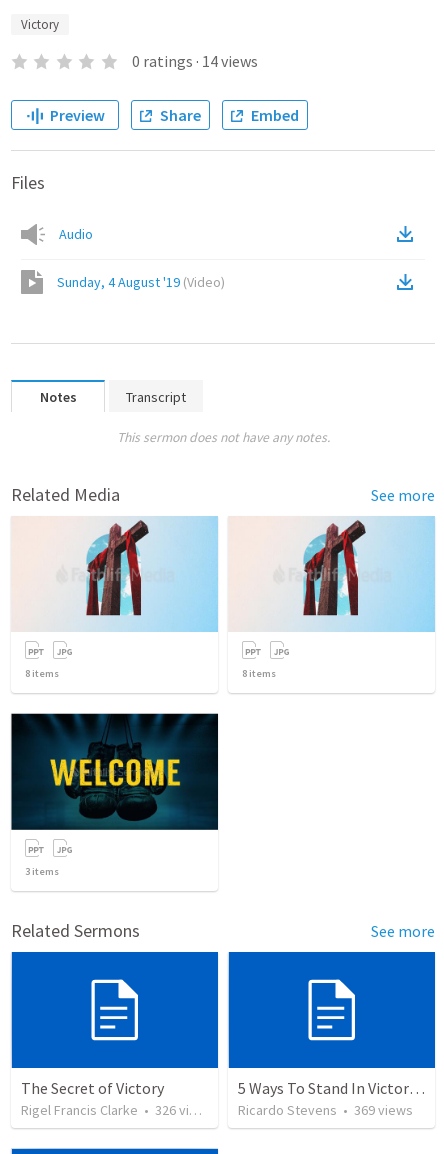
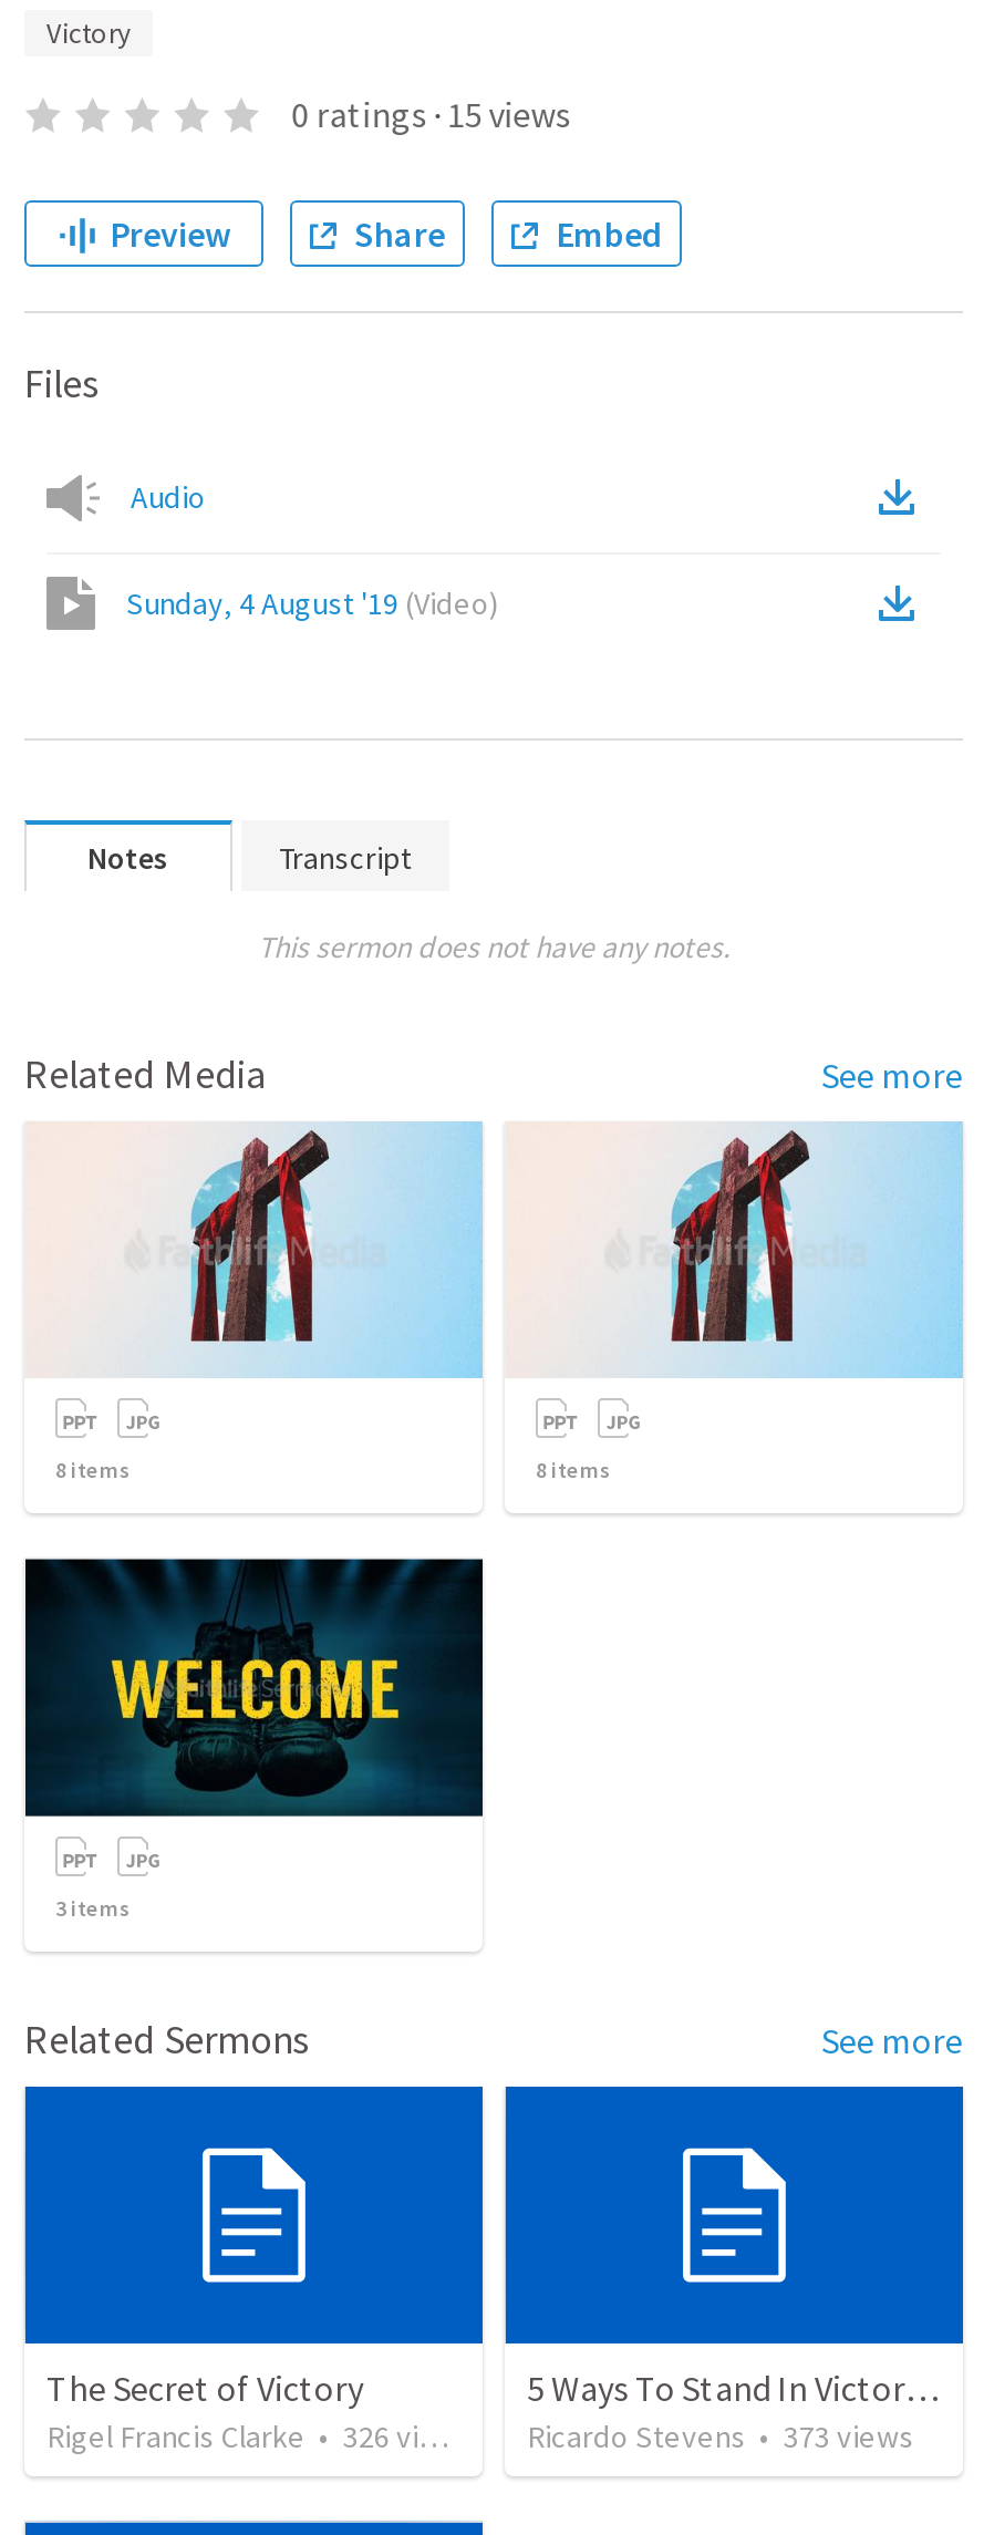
- 0 ratings · 14 views
+ 0 ratings · 15 views

- Ricardo Stevens • 369 views
+ Ricardo Stevens • 373 views
